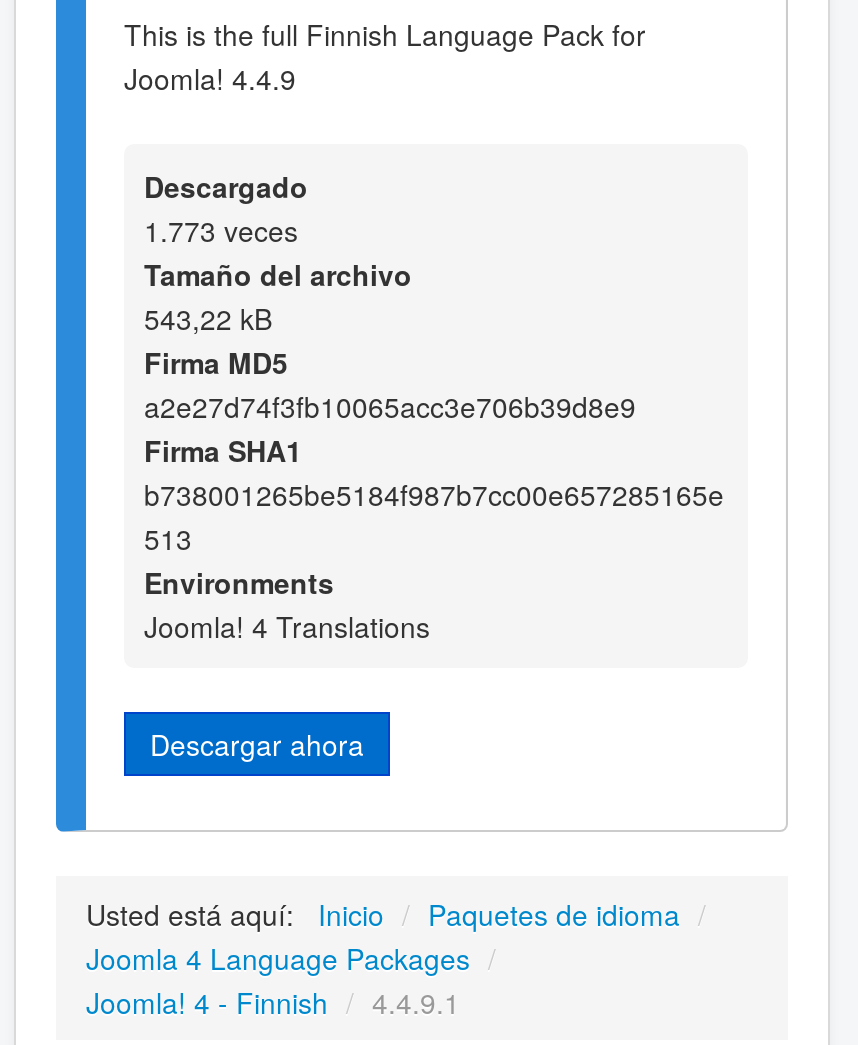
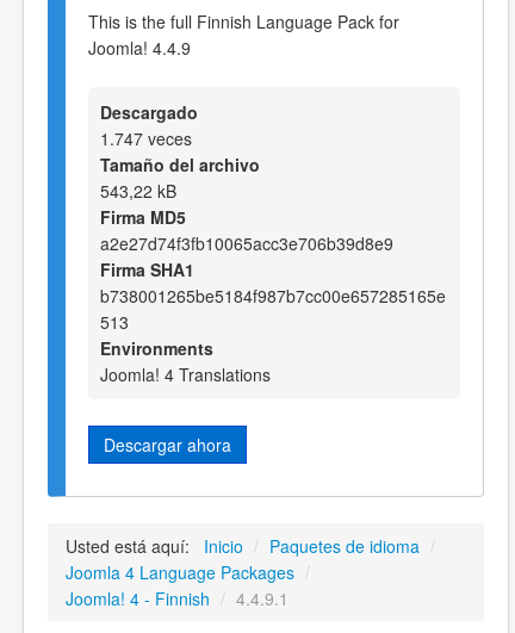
- 1.773 veces
+ 1.747 veces
